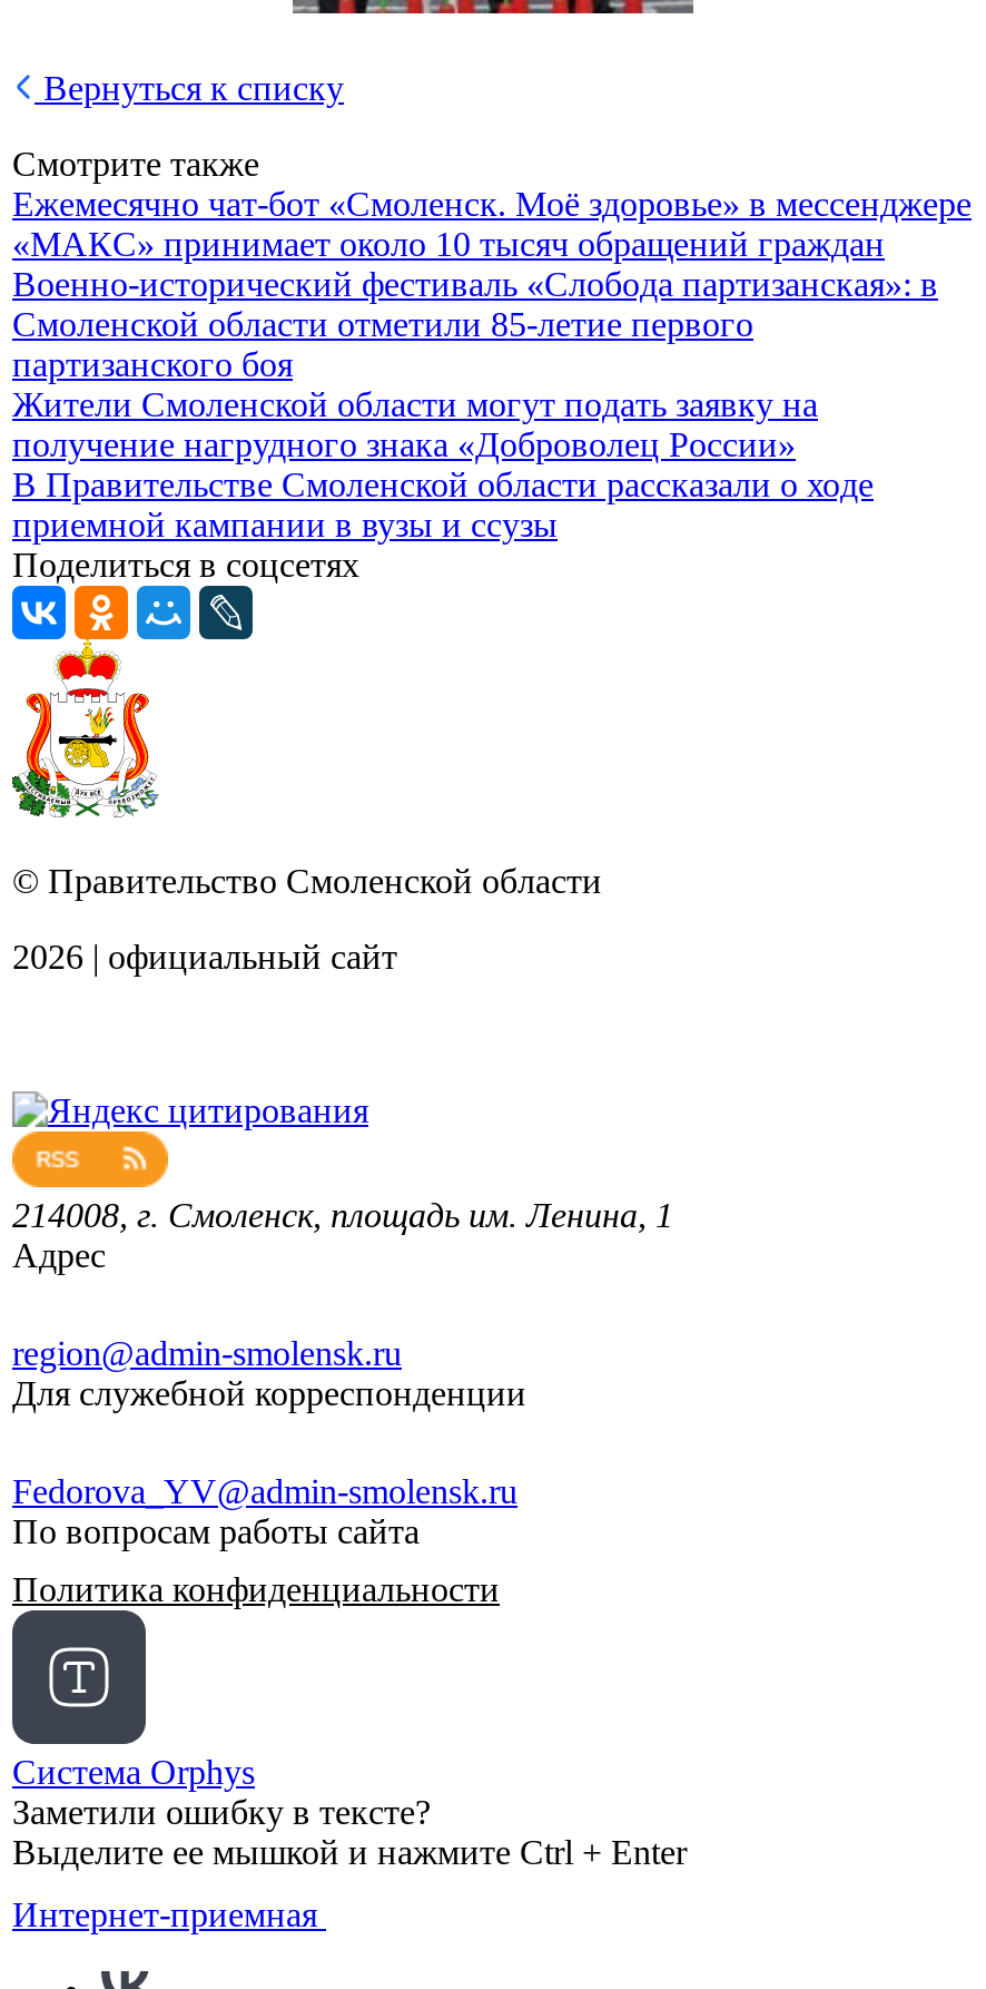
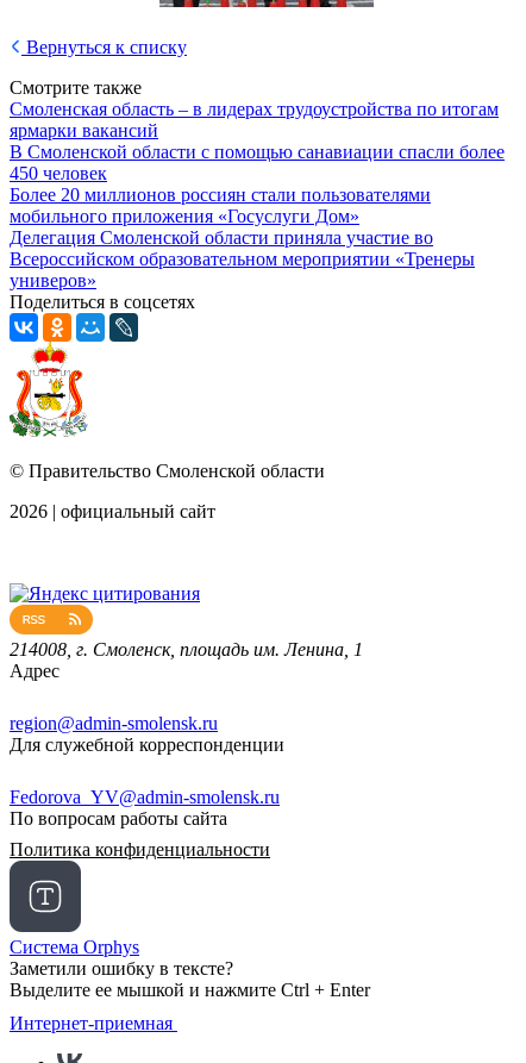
- Ежемесячно чат-бот «Смоленск. Моё здоровье» в мессенджере
- «МАКС» принимает около 10 тысяч обращений граждан
- Военно‑исторический фестиваль «Слобода партизанская»: в
- Смоленской области отметили 85‑летие первого
- партизанского боя
- Жители Смоленской области могут подать заявку на
- получение нагрудного знака «Доброволец России»
- В Правительстве Смоленской области рассказали о ходе
- приемной кампании в вузы и ссузы
+ Смоленская область – в лидерах трудоустройства по итогам
+ ярмарки вакансий
+ В Смоленской области с помощью санавиации спасли более
+ 450 человек
+ Более 20 миллионов россиян стали пользователями
+ мобильного приложения «Госуслуги Дом»
+ Делегация Смоленской области приняла участие во
+ Всероссийском образовательном мероприятии «Тренеры
+ универов»
